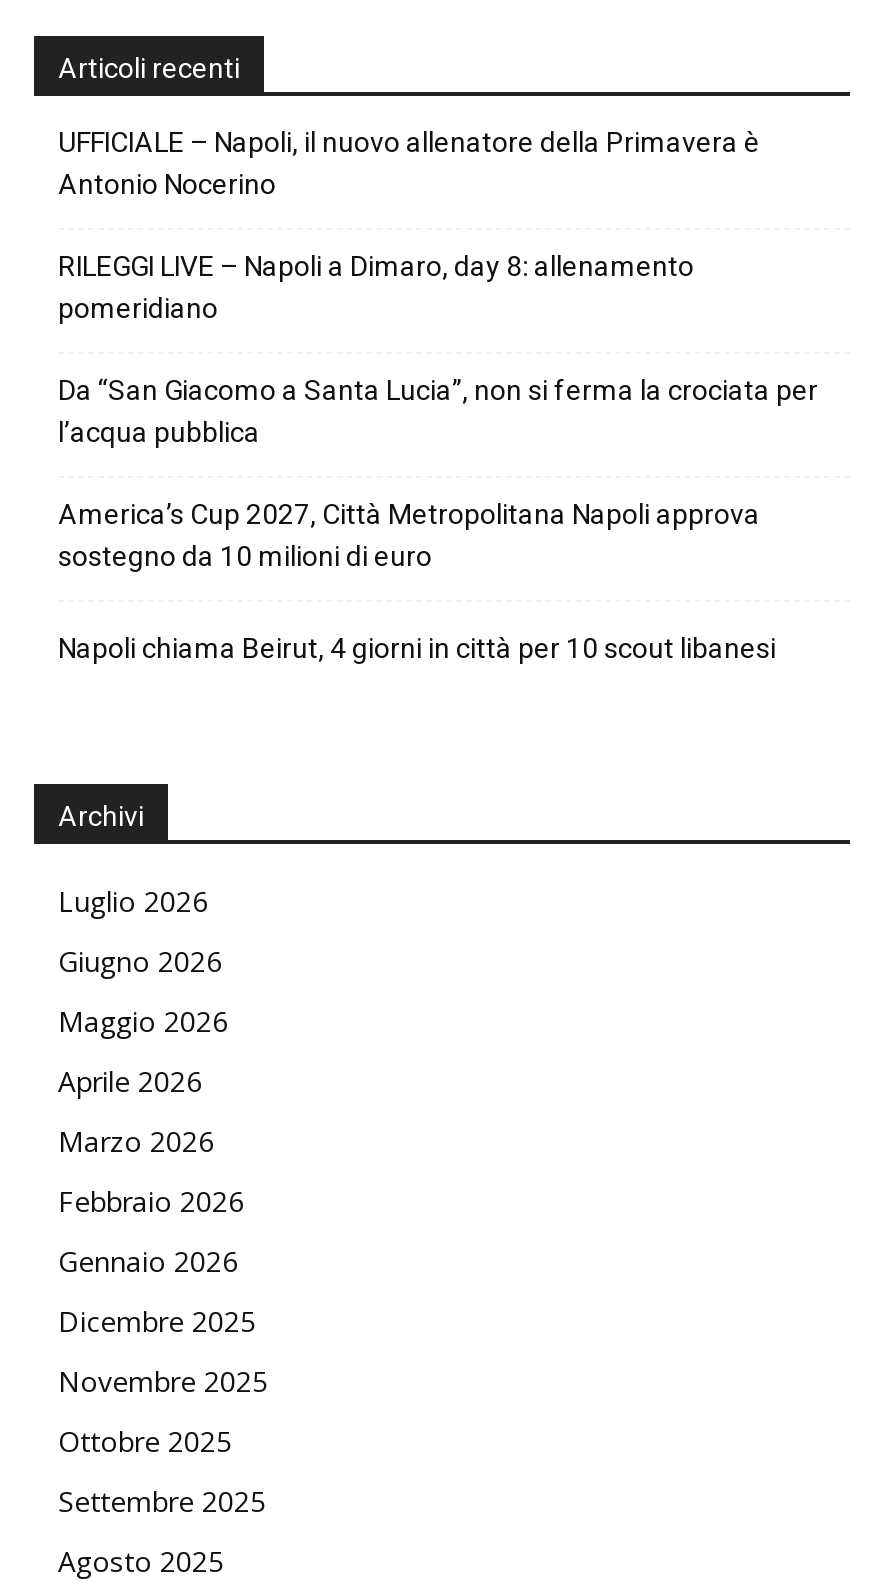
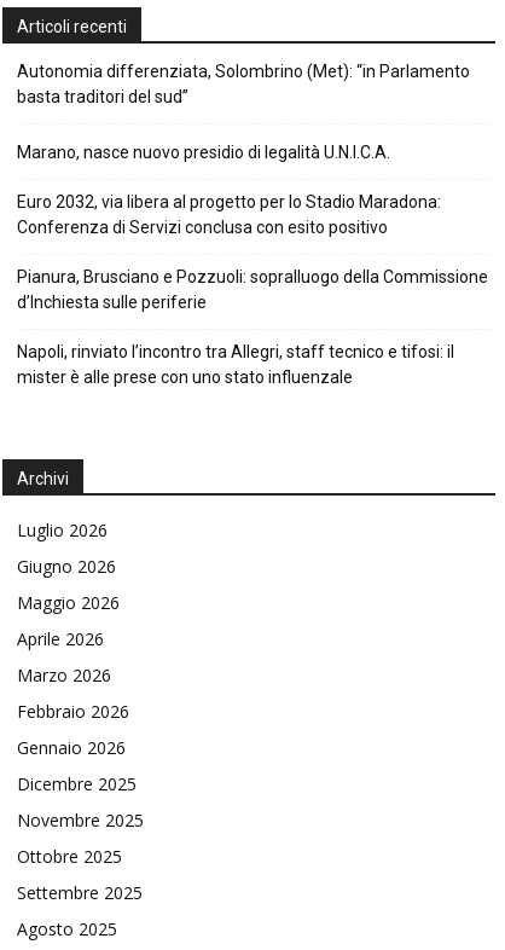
- UFFICIALE – Napoli, il nuovo allenatore della Primavera è
- Antonio Nocerino
+ Autonomia differenziata, Solombrino (Met): “in Parlamento
+ basta traditori del sud”

- RILEGGI LIVE – Napoli a Dimaro, day 8: allenamento
- pomeridiano
+ Marano, nasce nuovo presidio di legalità U.N.I.C.A.

- Da “San Giacomo a Santa Lucia”, non si ferma la crociata per
- l’acqua pubblica
+ Euro 2032, via libera al progetto per lo Stadio Maradona:
+ Conferenza di Servizi conclusa con esito positivo

- America’s Cup 2027, Città Metropolitana Napoli approva
- sostegno da 10 milioni di euro
+ Pianura, Brusciano e Pozzuoli: sopralluogo della Commissione
+ d’Inchiesta sulle periferie

- Napoli chiama Beirut, 4 giorni in città per 10 scout libanesi
+ Napoli, rinviato l’incontro tra Allegri, staff tecnico e tifosi: il
+ mister è alle prese con uno stato influenzale
